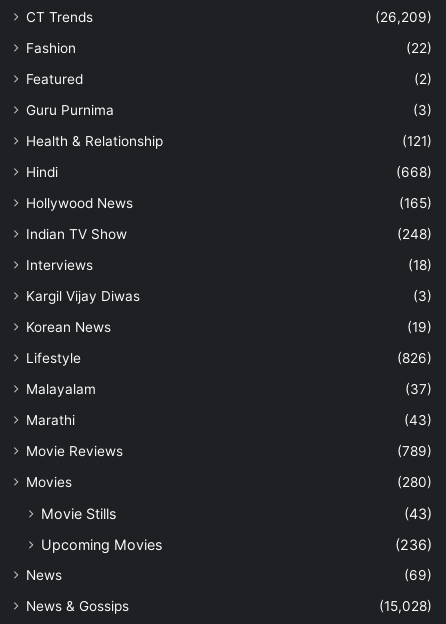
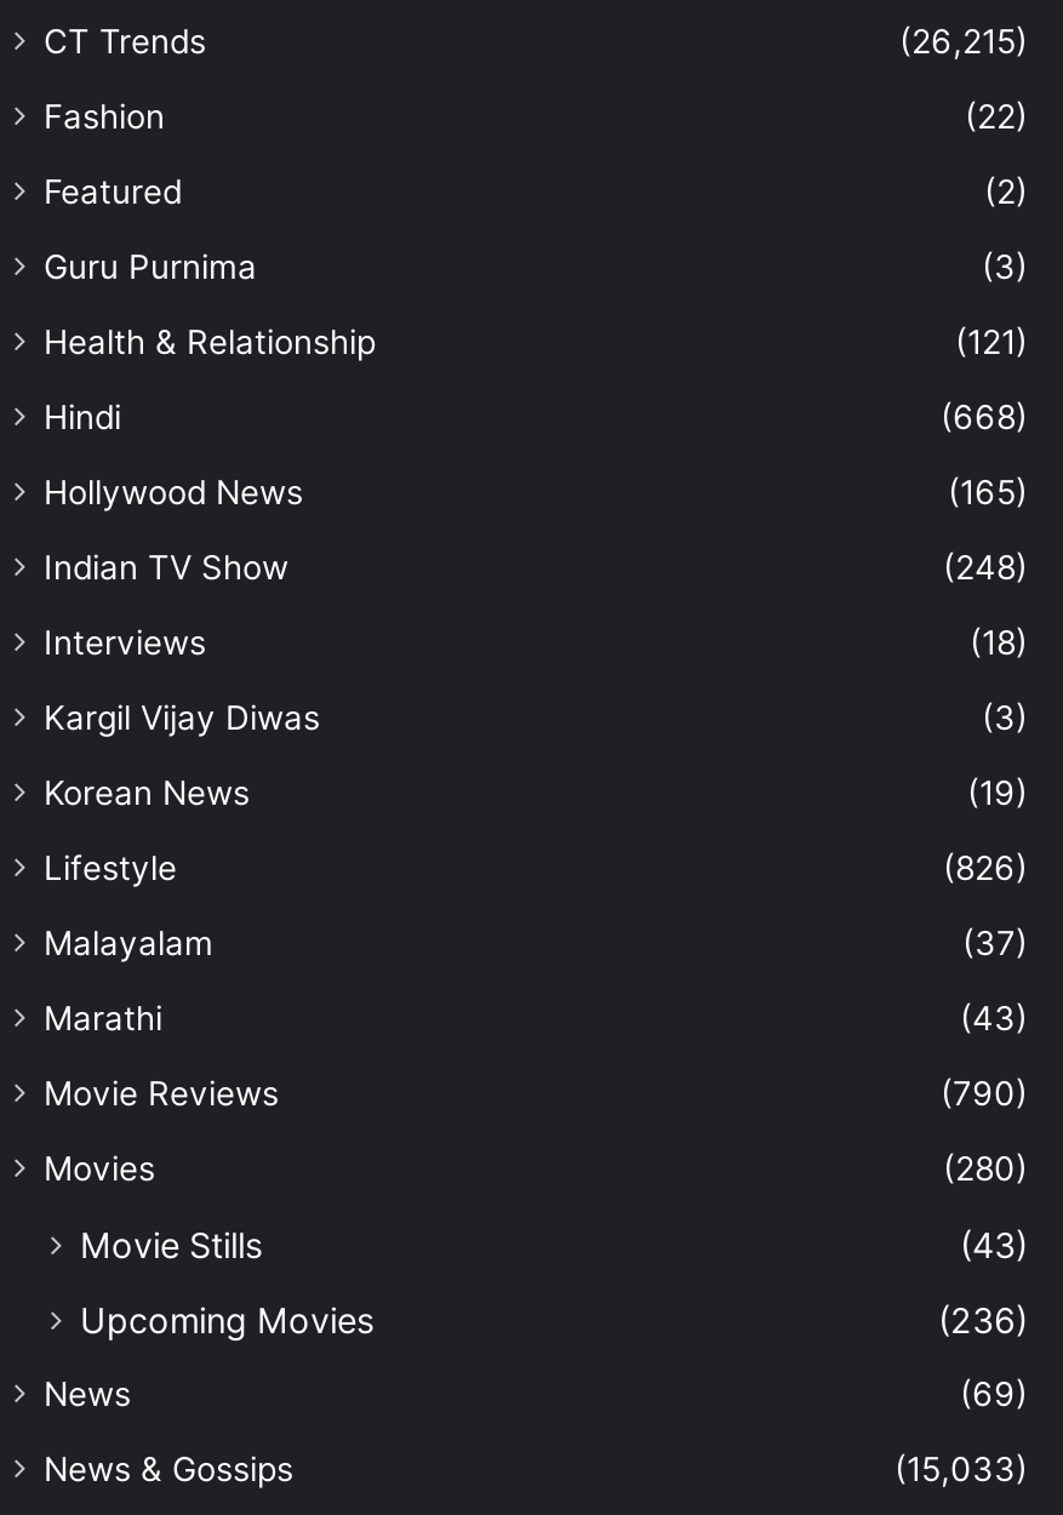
- (26,209)
+ (26,215)

- (789)
+ (790)

- (15,028)
+ (15,033)
